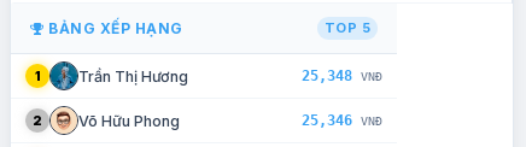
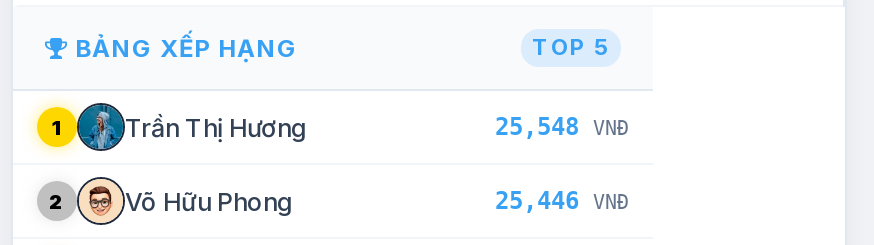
- 25,348 VNĐ
+ 25,548 VNĐ

- 25,346 VNĐ
+ 25,446 VNĐ
